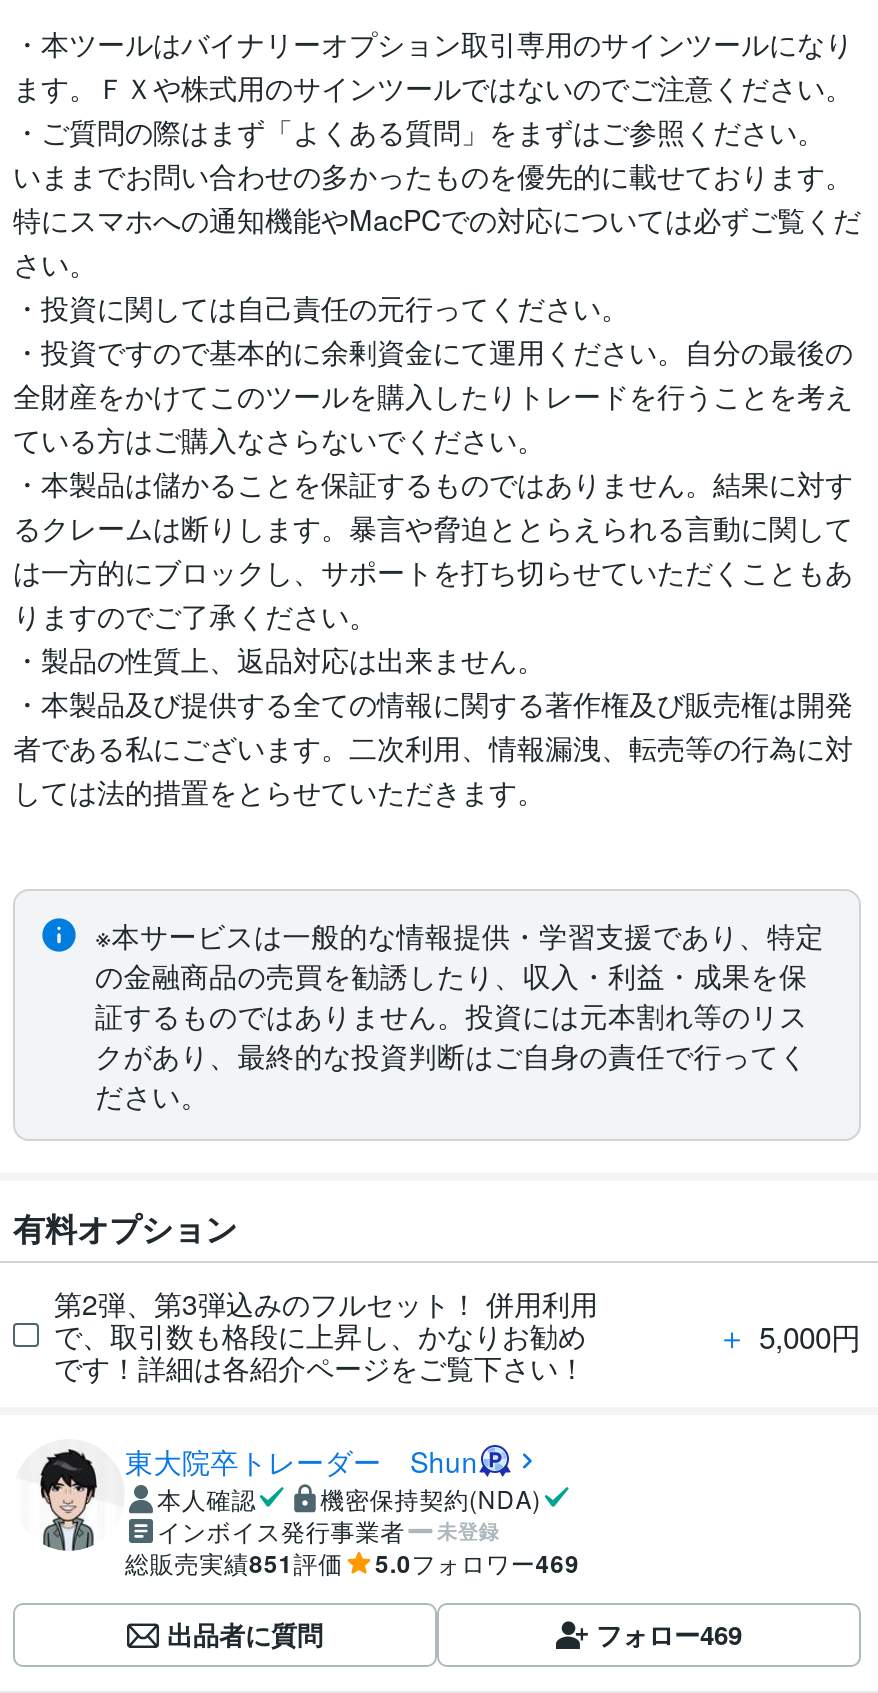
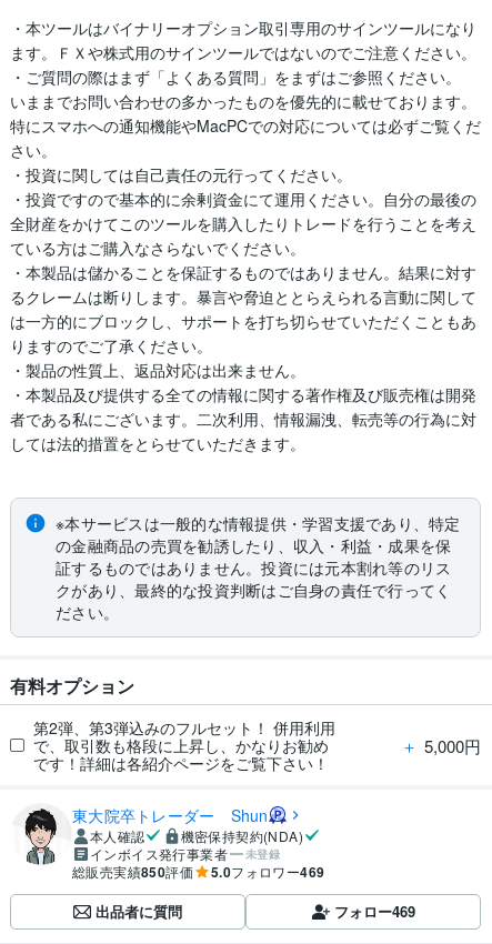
- 総販売実績851評価
+ 総販売実績850評価
